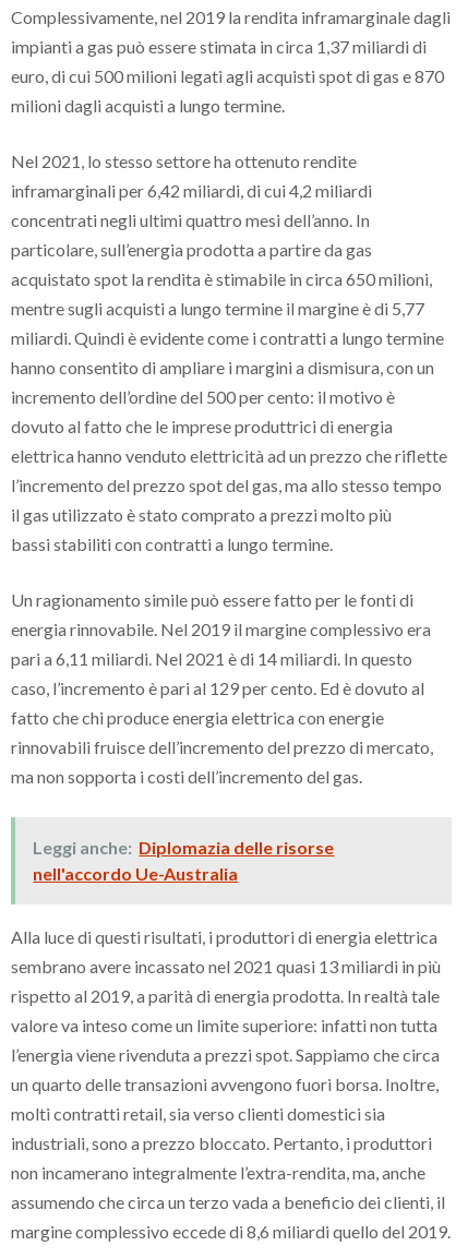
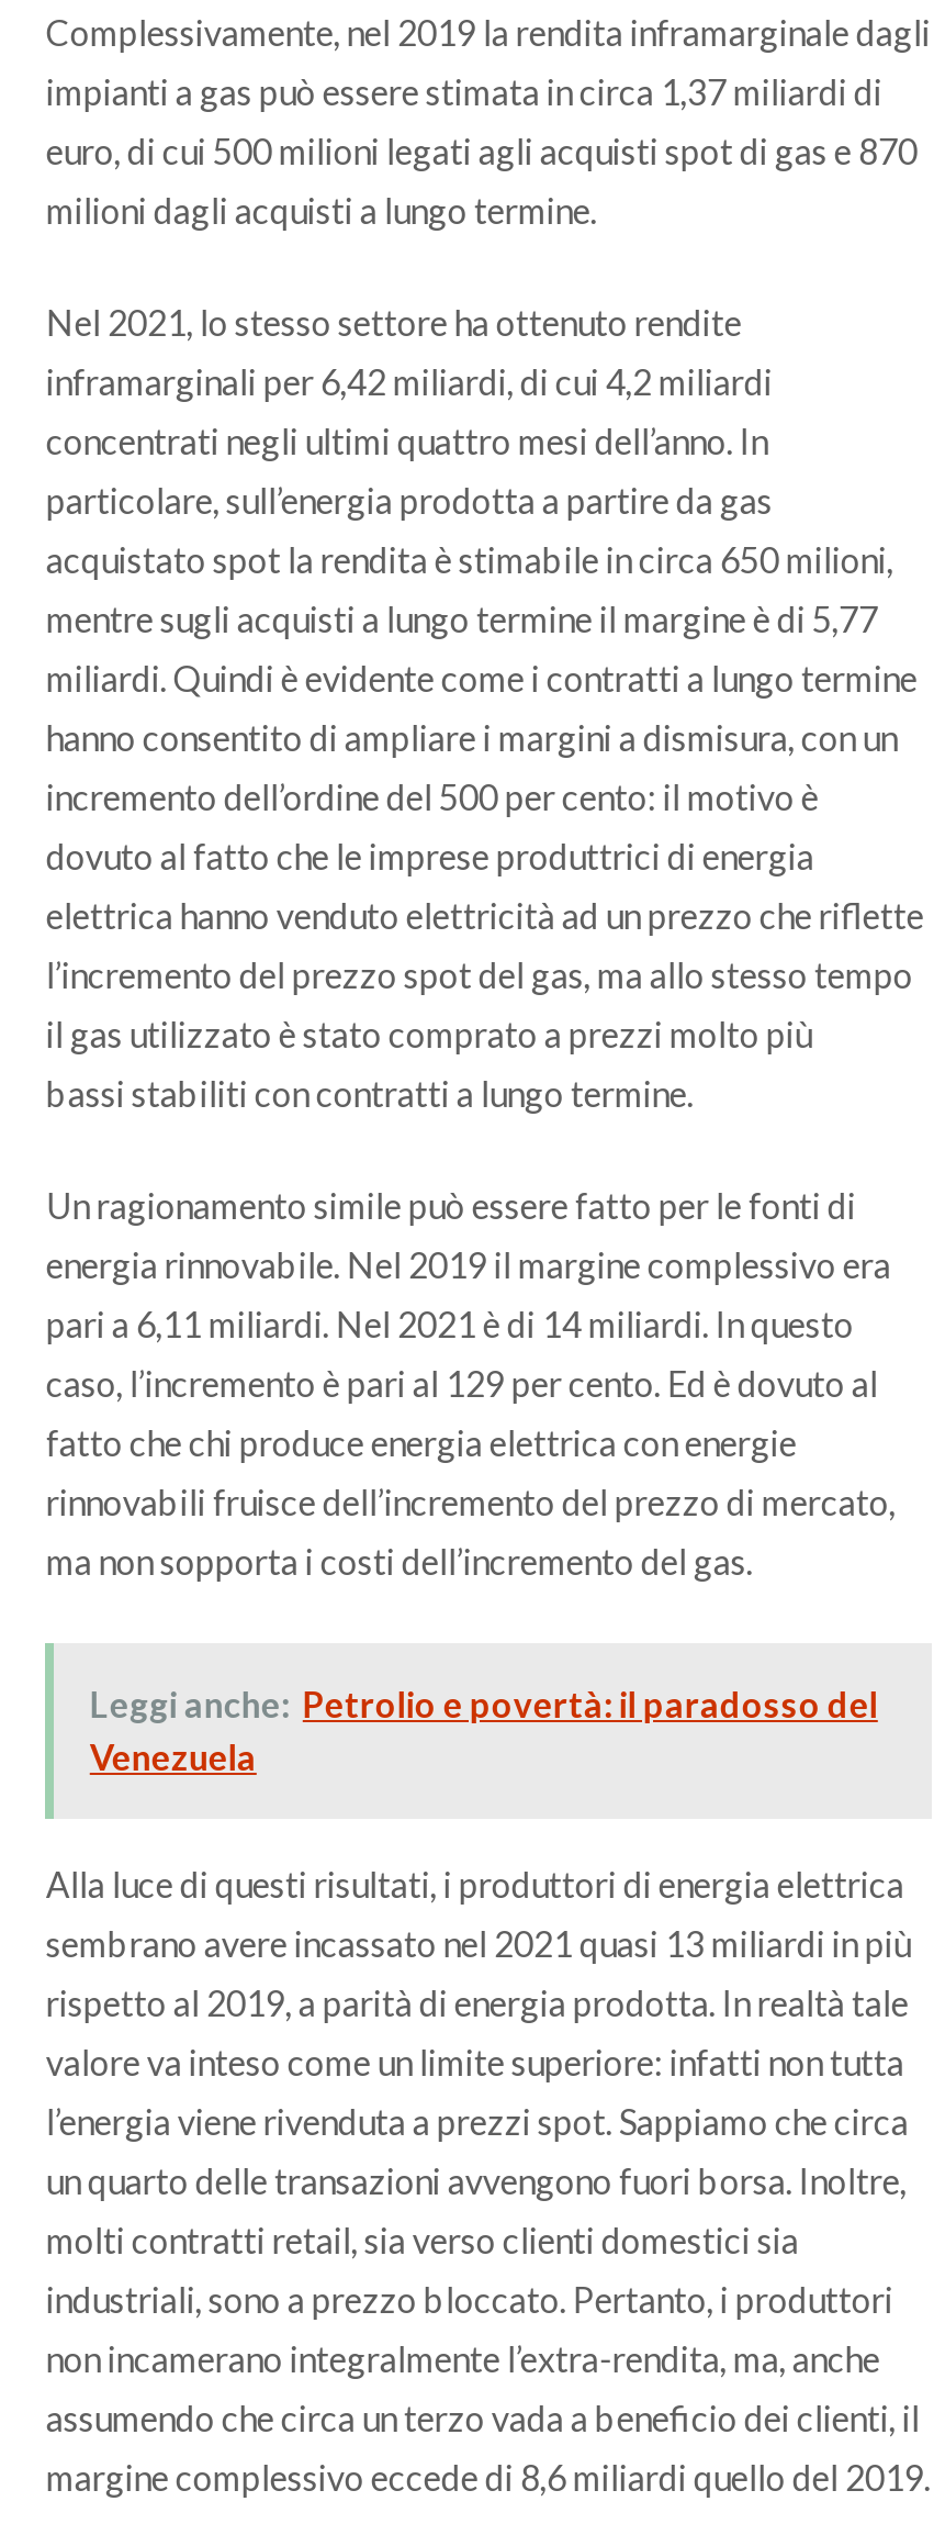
- Leggi anche: Diplomazia delle risorse
- nell'accordo Ue-Australia
+ Leggi anche: Petrolio e povertà: il paradosso del
+ Venezuela
